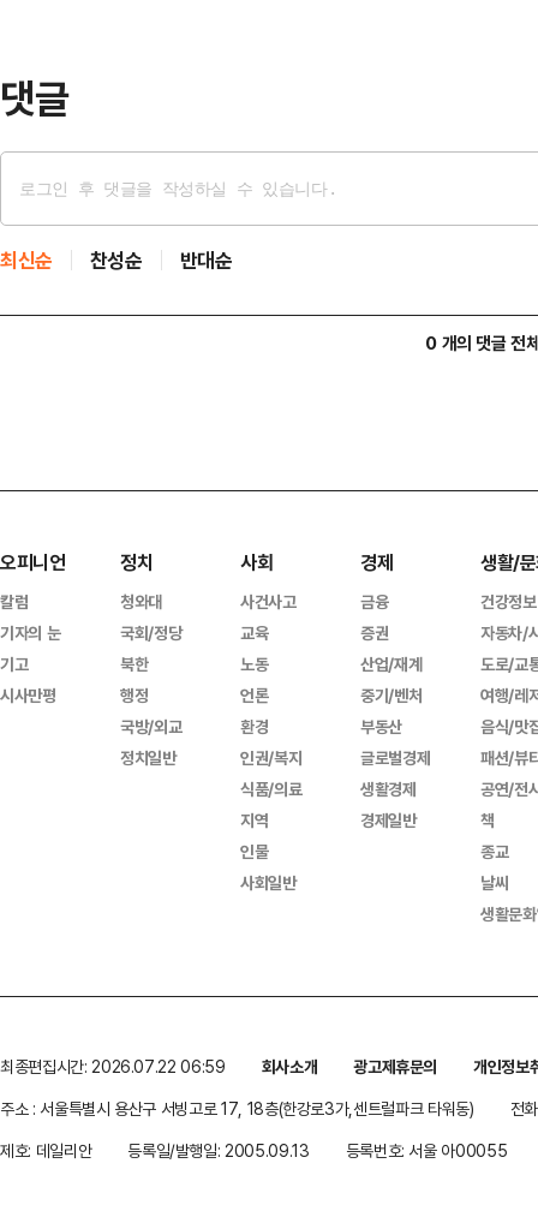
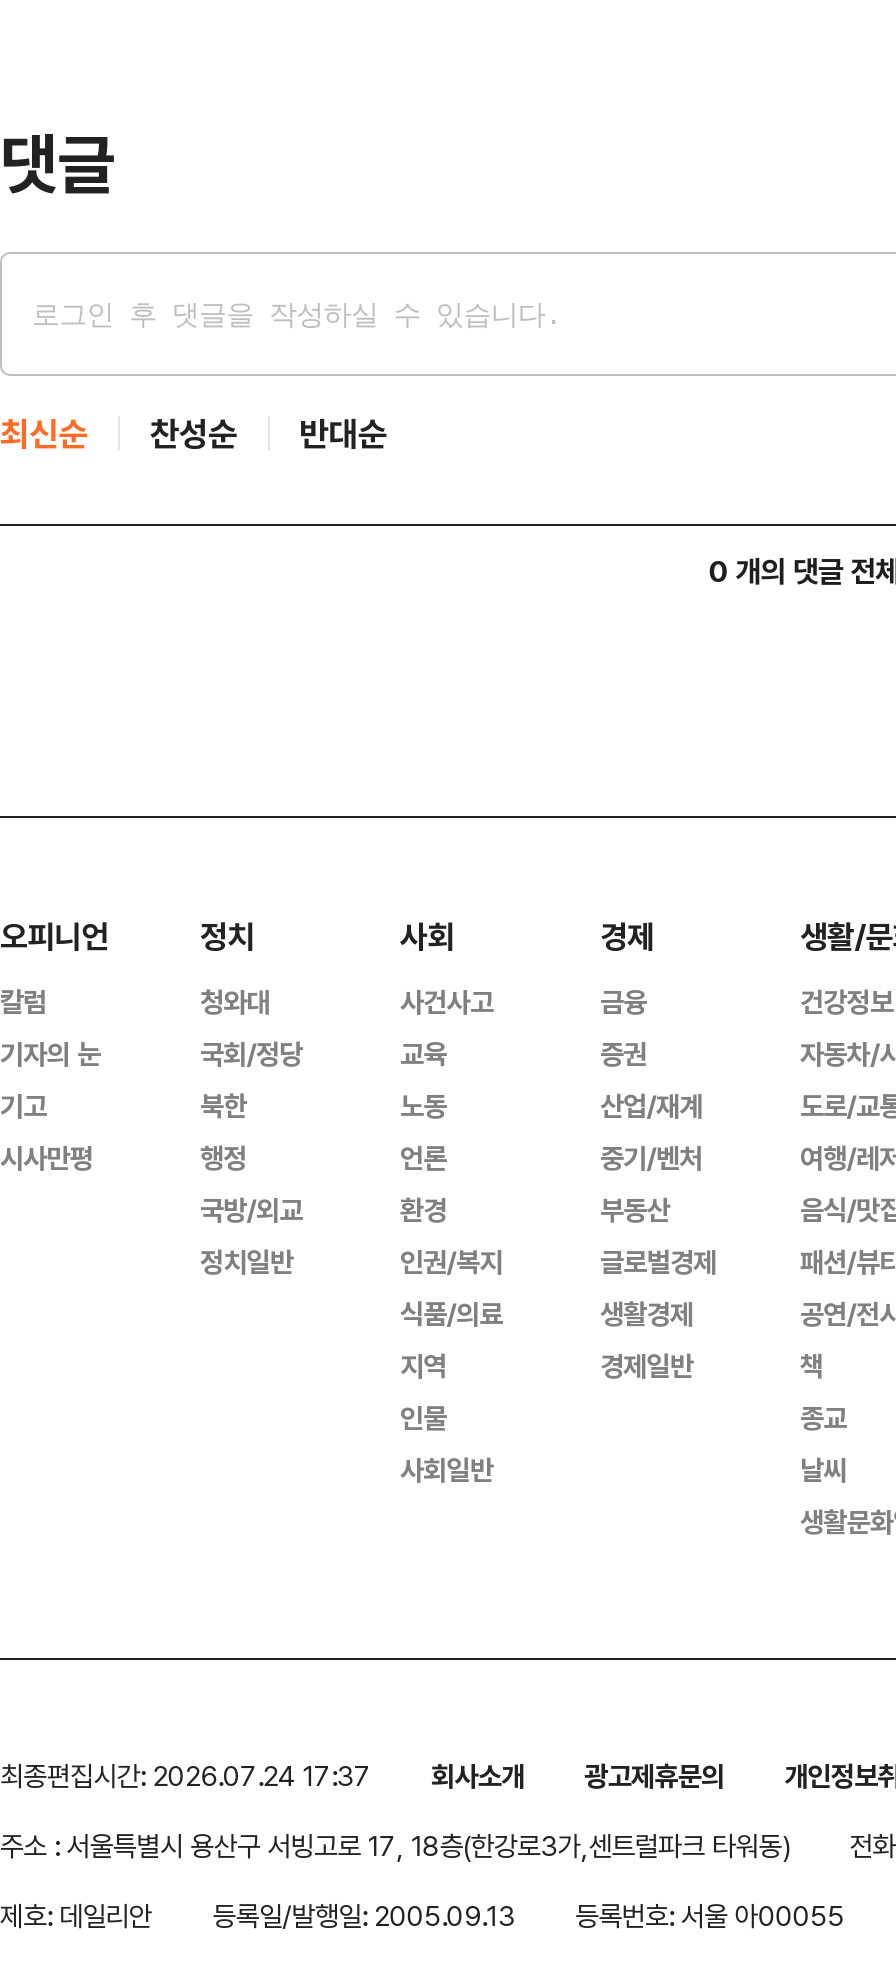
- 최종편집시간: 2026.07.22 06:59
+ 최종편집시간: 2026.07.24 17:37
